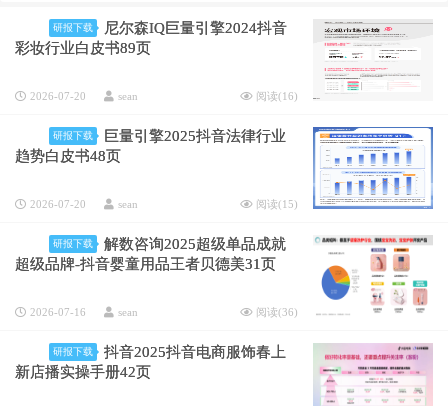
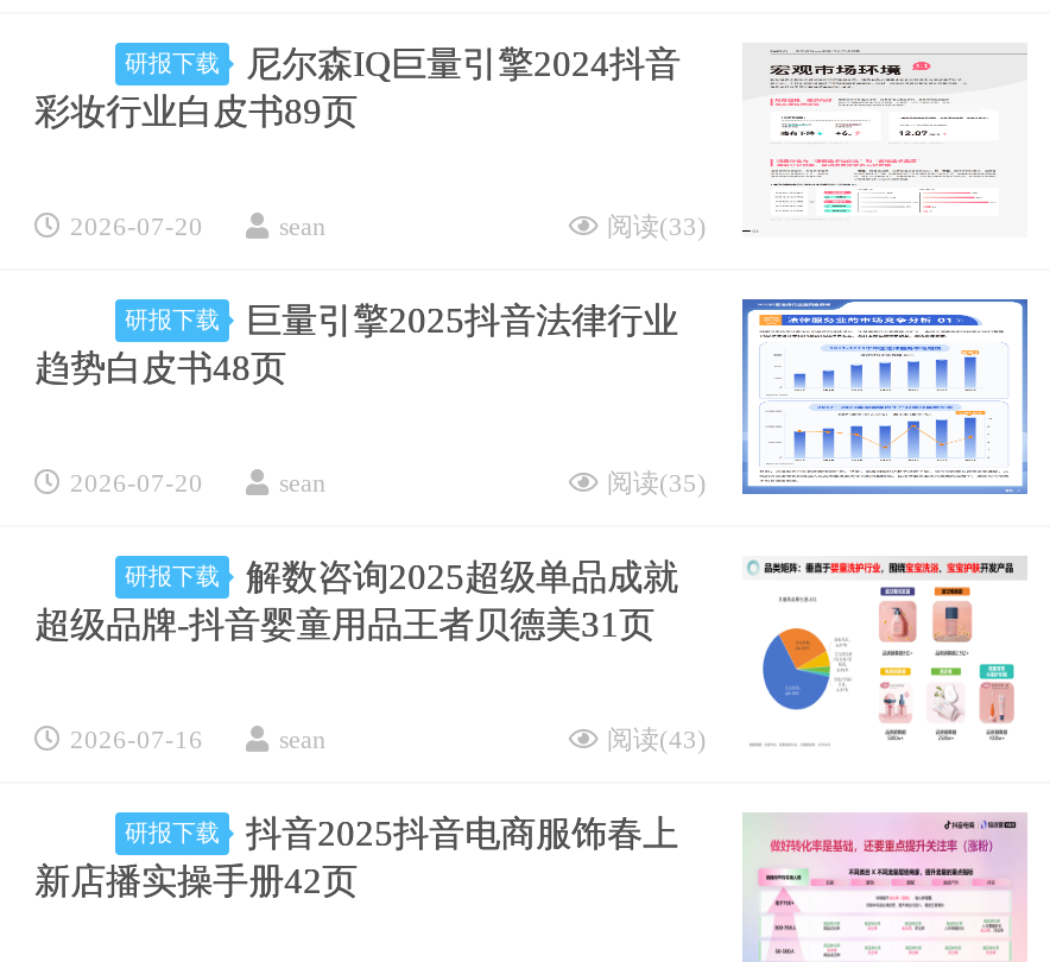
- 阅读(16)
+ 阅读(33)

- 阅读(15)
+ 阅读(35)

- 阅读(36)
+ 阅读(43)
